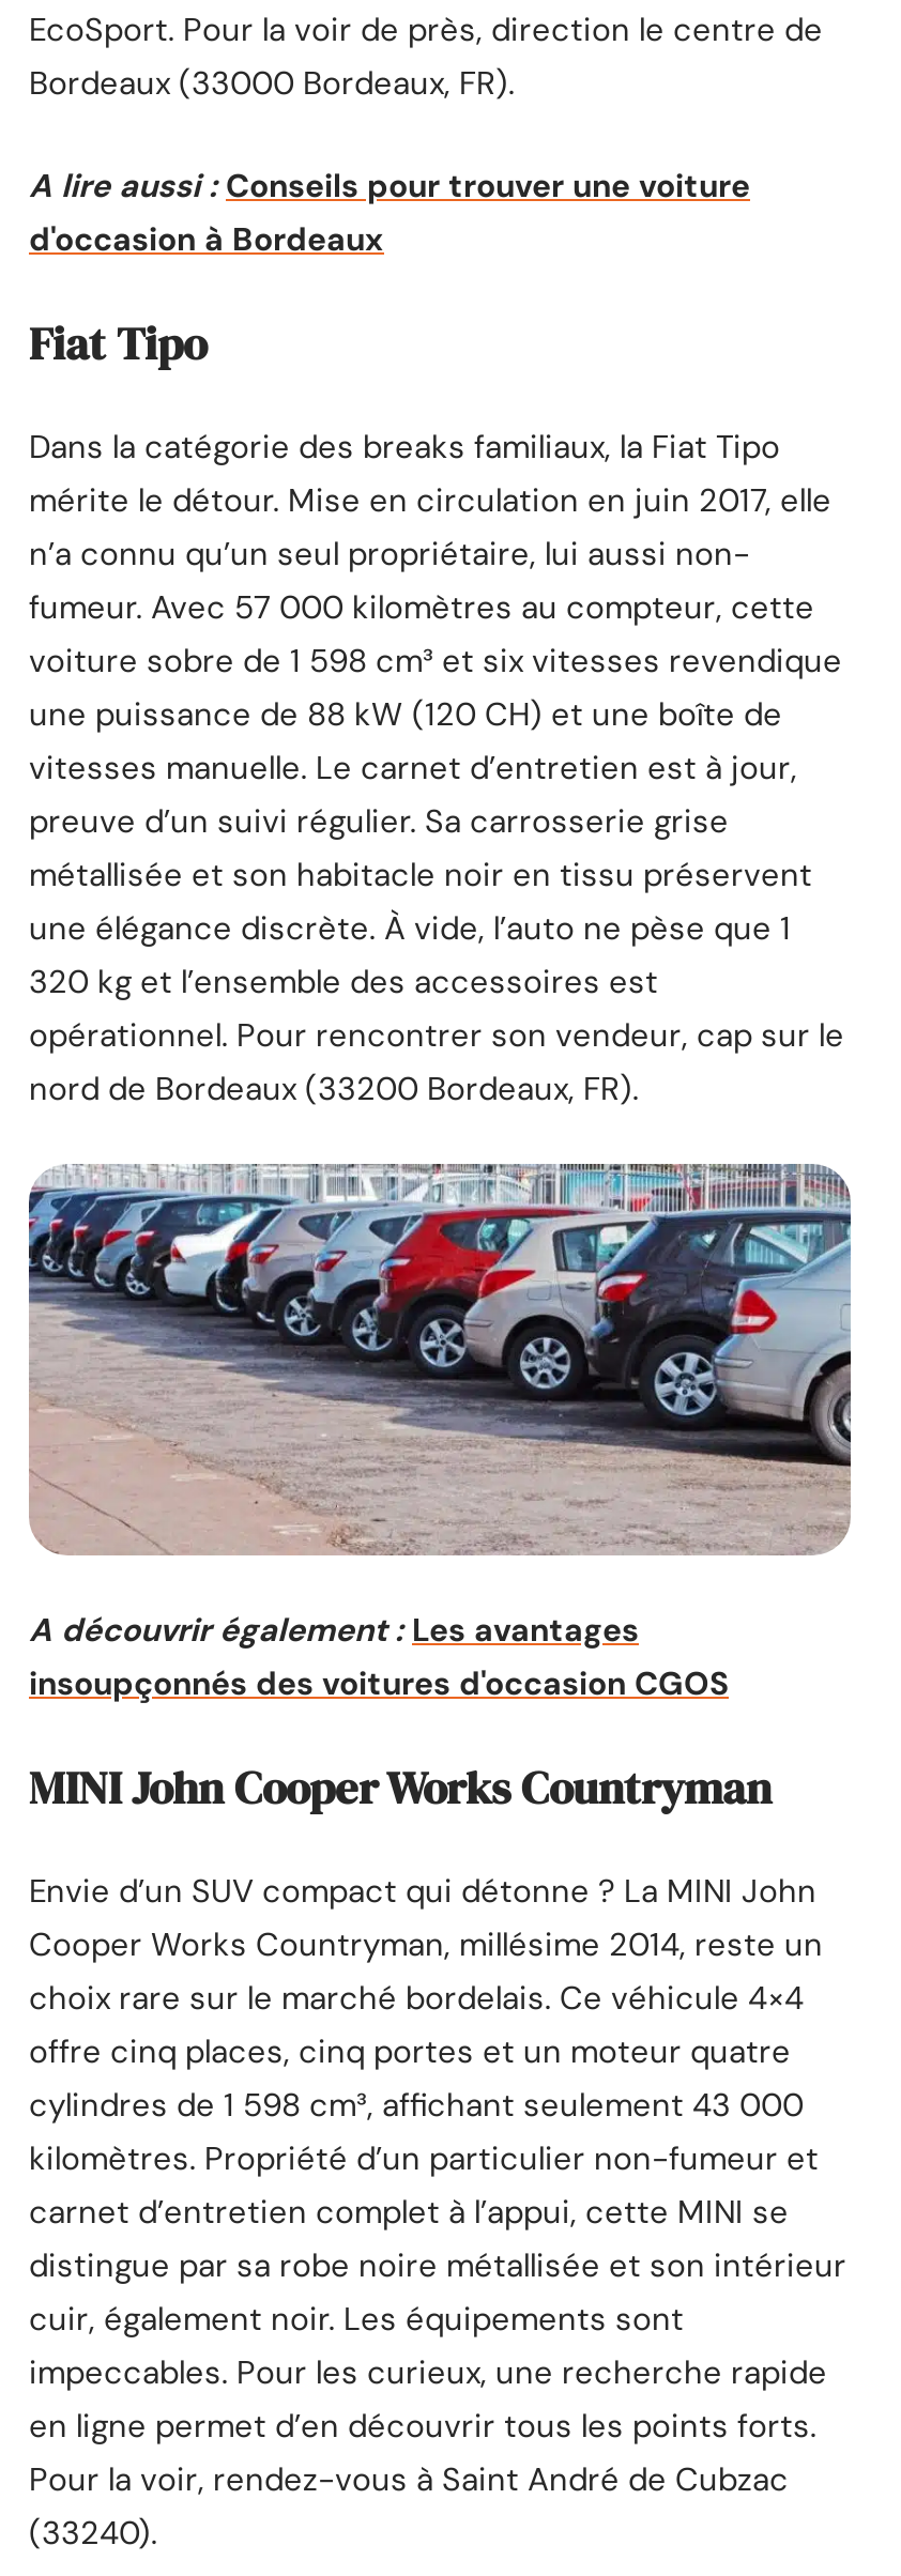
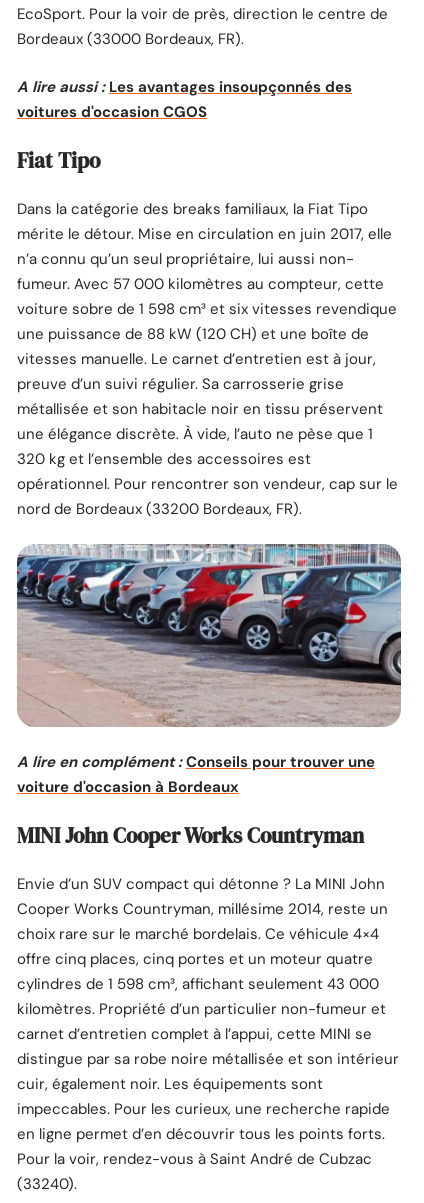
- A lire aussi : Conseils pour trouver une voiture
- d'occasion à Bordeaux
+ A lire aussi : Les avantages insoupçonnés des
+ voitures d'occasion CGOS

- A découvrir également : Les avantages
- insoupçonnés des voitures d'occasion CGOS
+ A lire en complément : Conseils pour trouver une
+ voiture d'occasion à Bordeaux
